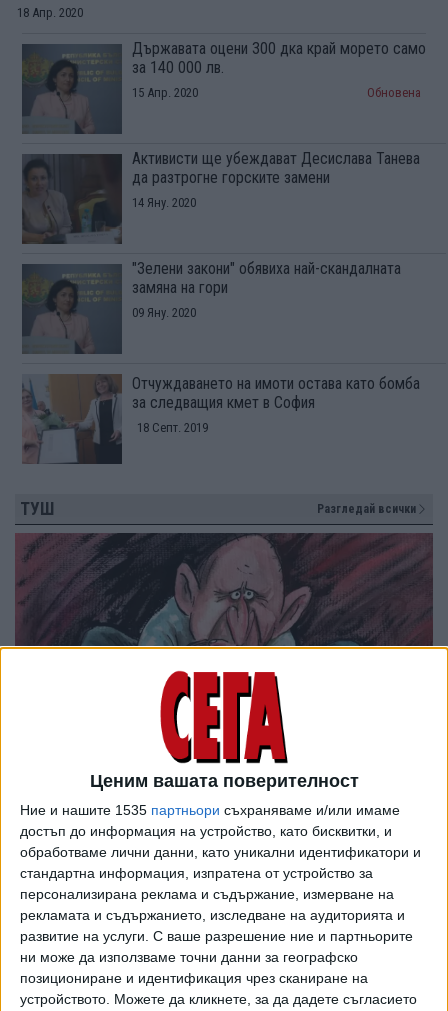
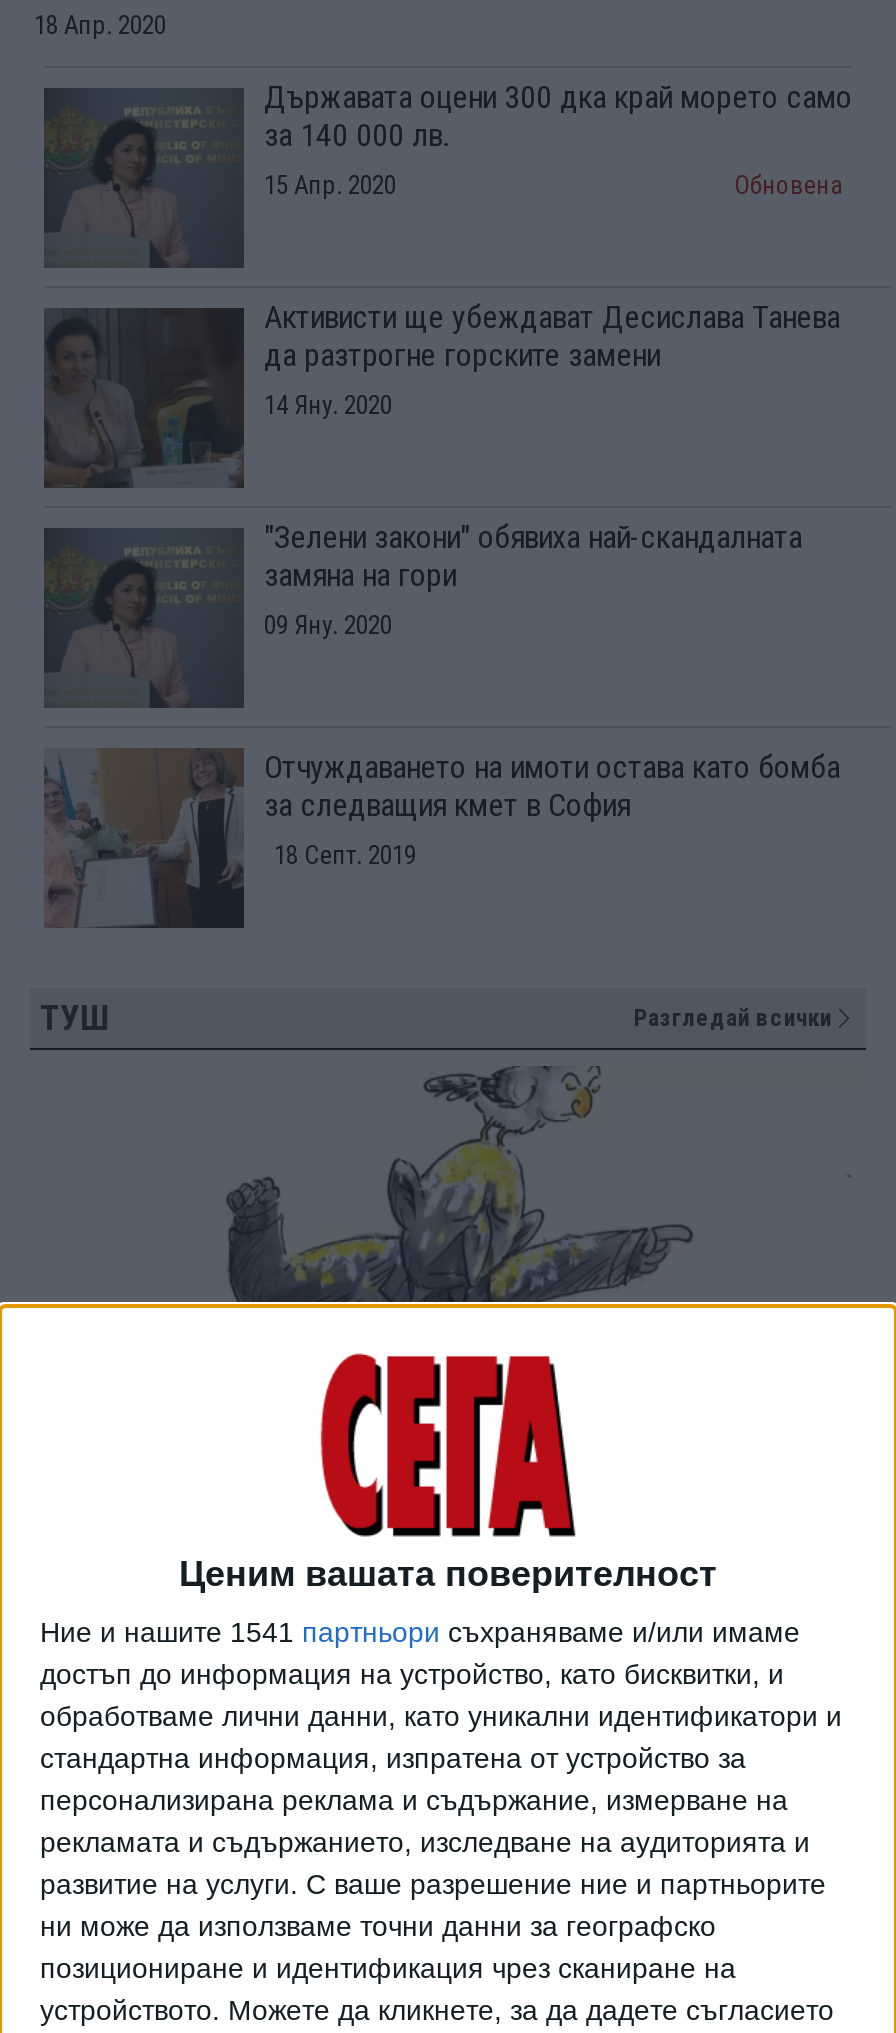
- [image]
+ [image]

- Ние и нашите 1535 партньори съхраняваме и/или имаме
+ Ние и нашите 1541 партньори съхраняваме и/или имаме
